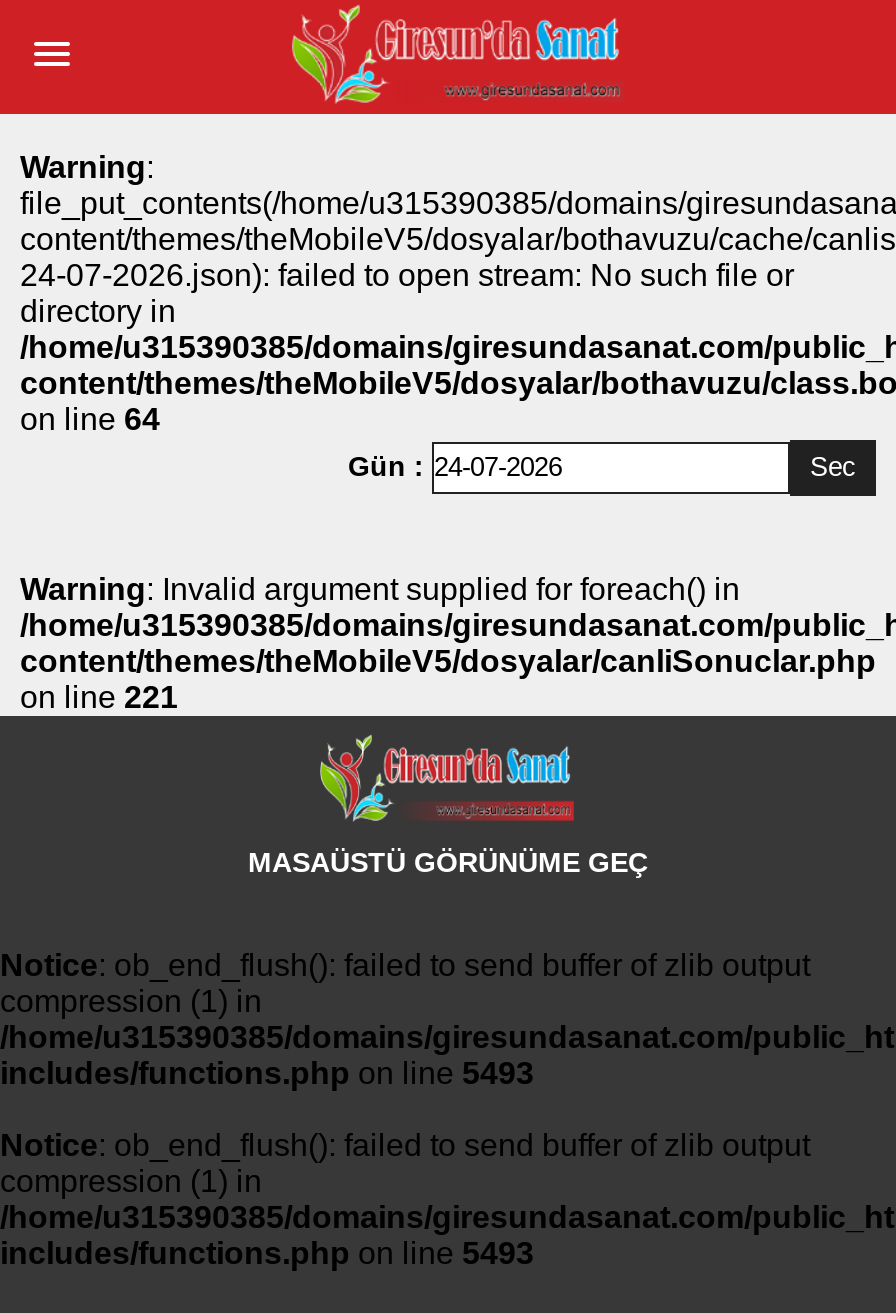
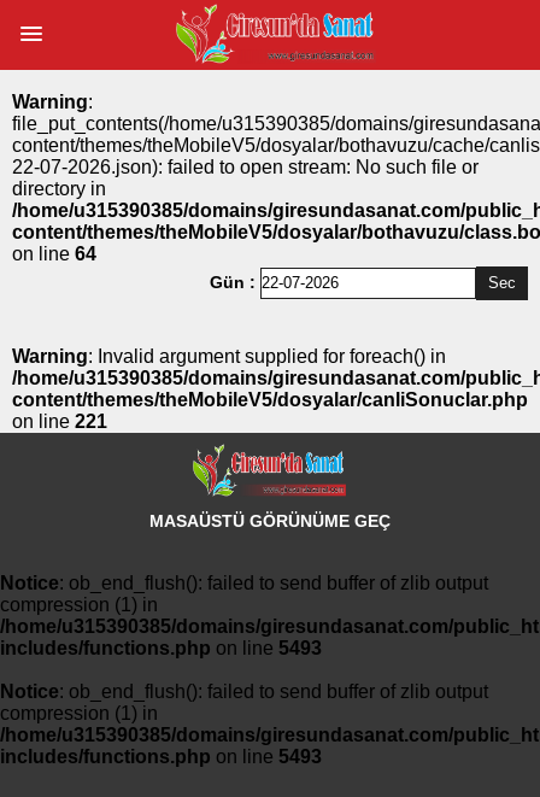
- 24-07-2026.json): failed to open stream: No such file or
+ 22-07-2026.json): failed to open stream: No such file or
